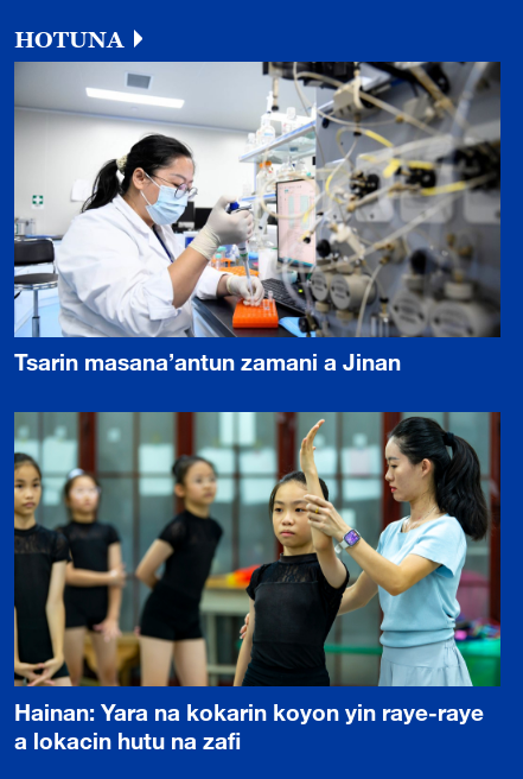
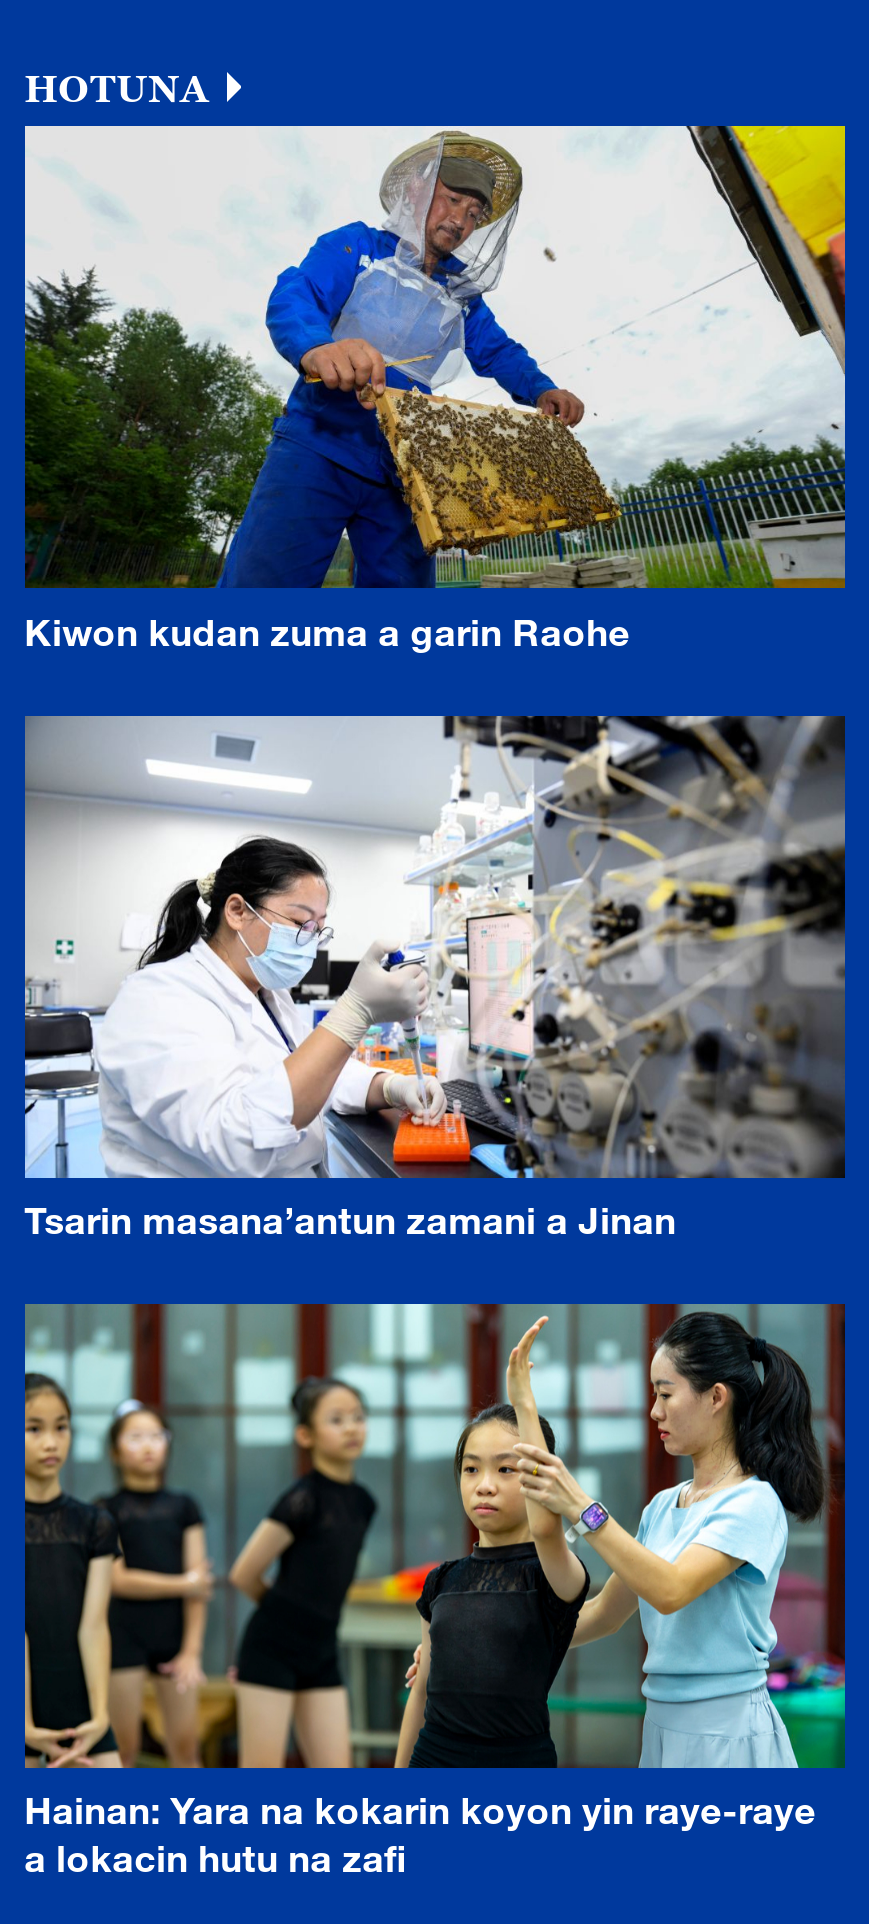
+ [image]
+ Kiwon kudan zuma a garin Raohe
